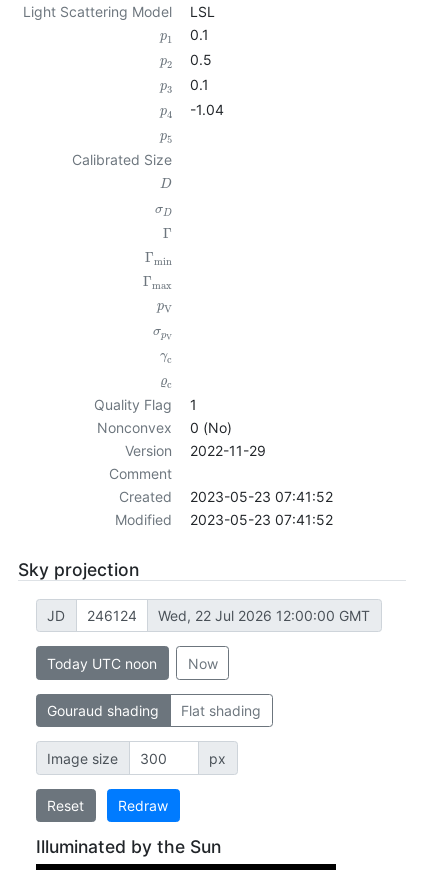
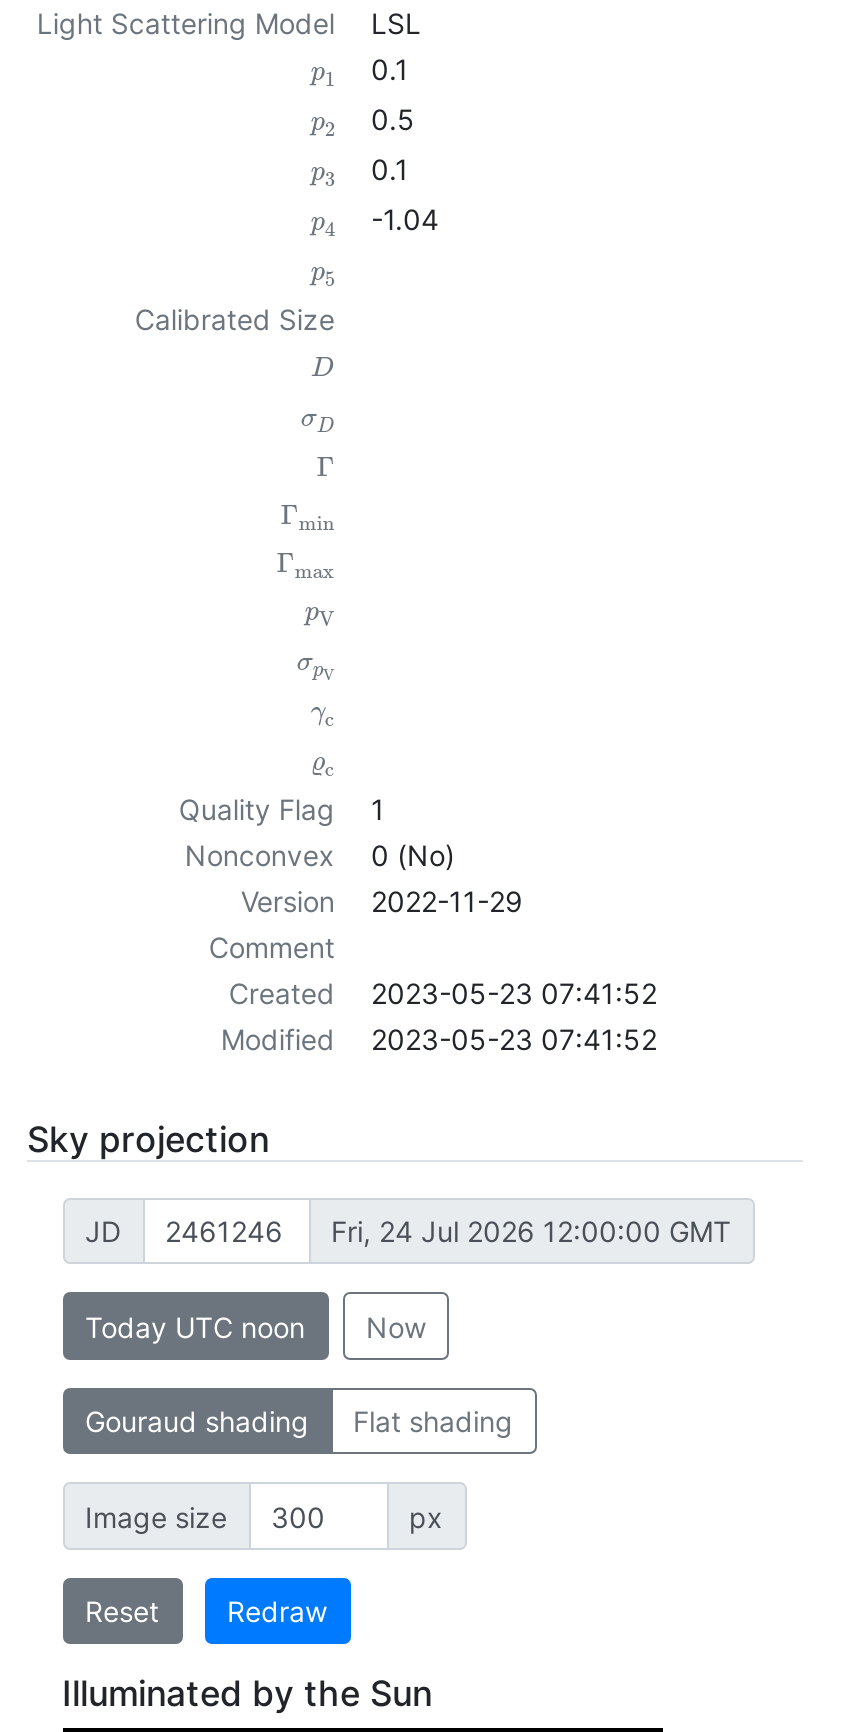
- Wed, 22 Jul 2026 12:00:00 GMT
+ Fri, 24 Jul 2026 12:00:00 GMT
